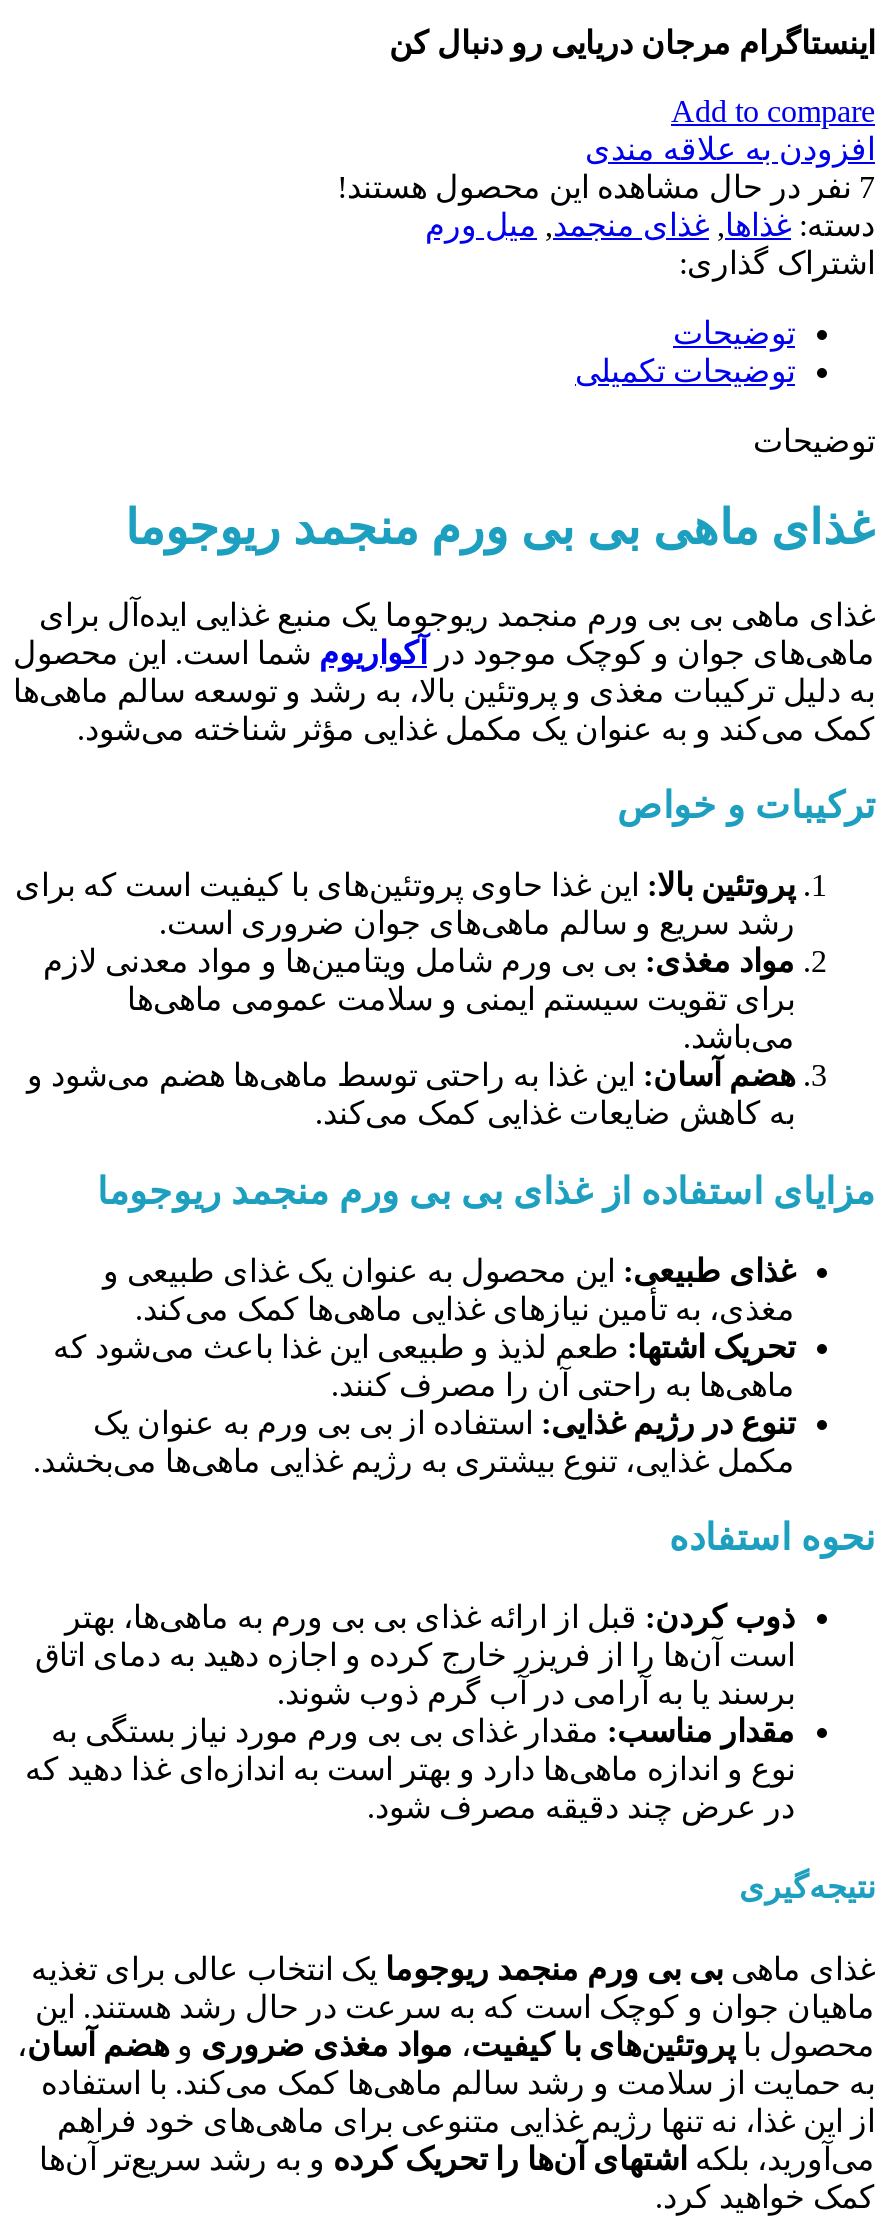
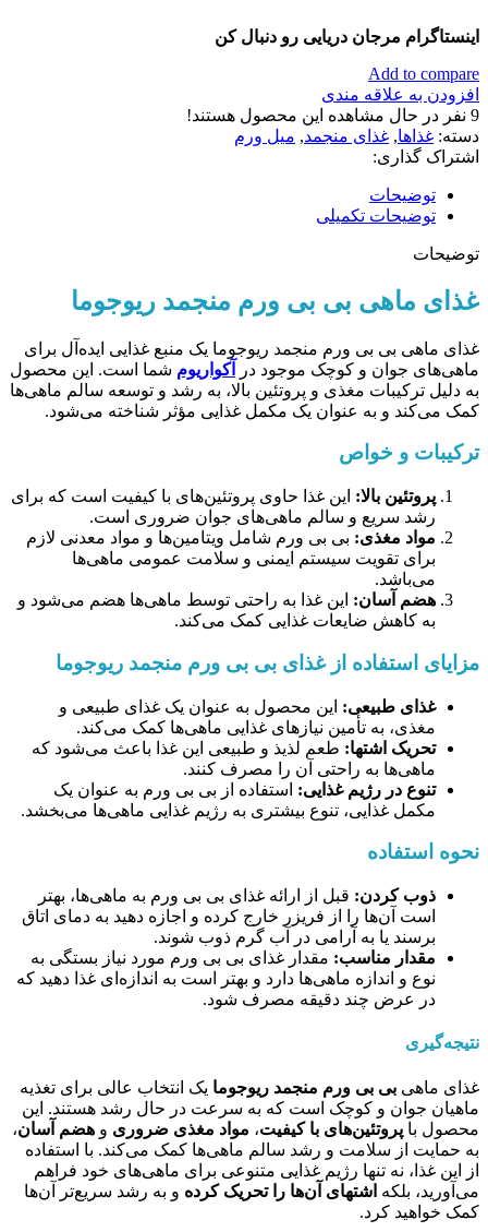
- 7 نفر در حال مشاهده این محصول هستند!
+ 9 نفر در حال مشاهده این محصول هستند!
